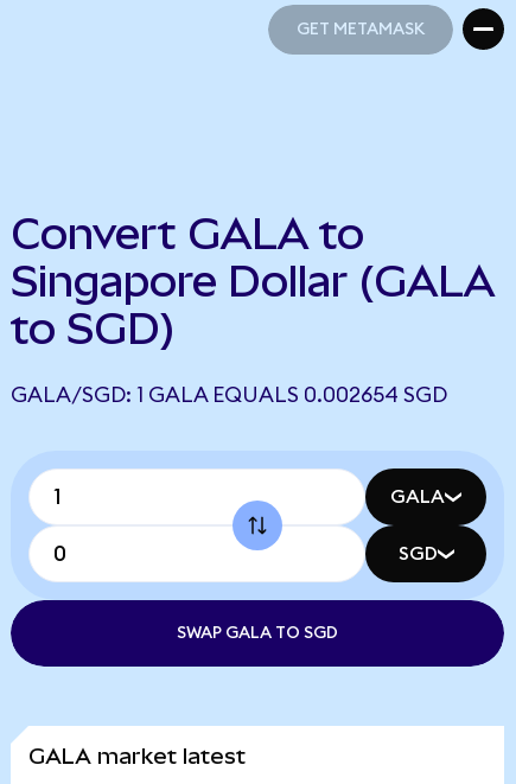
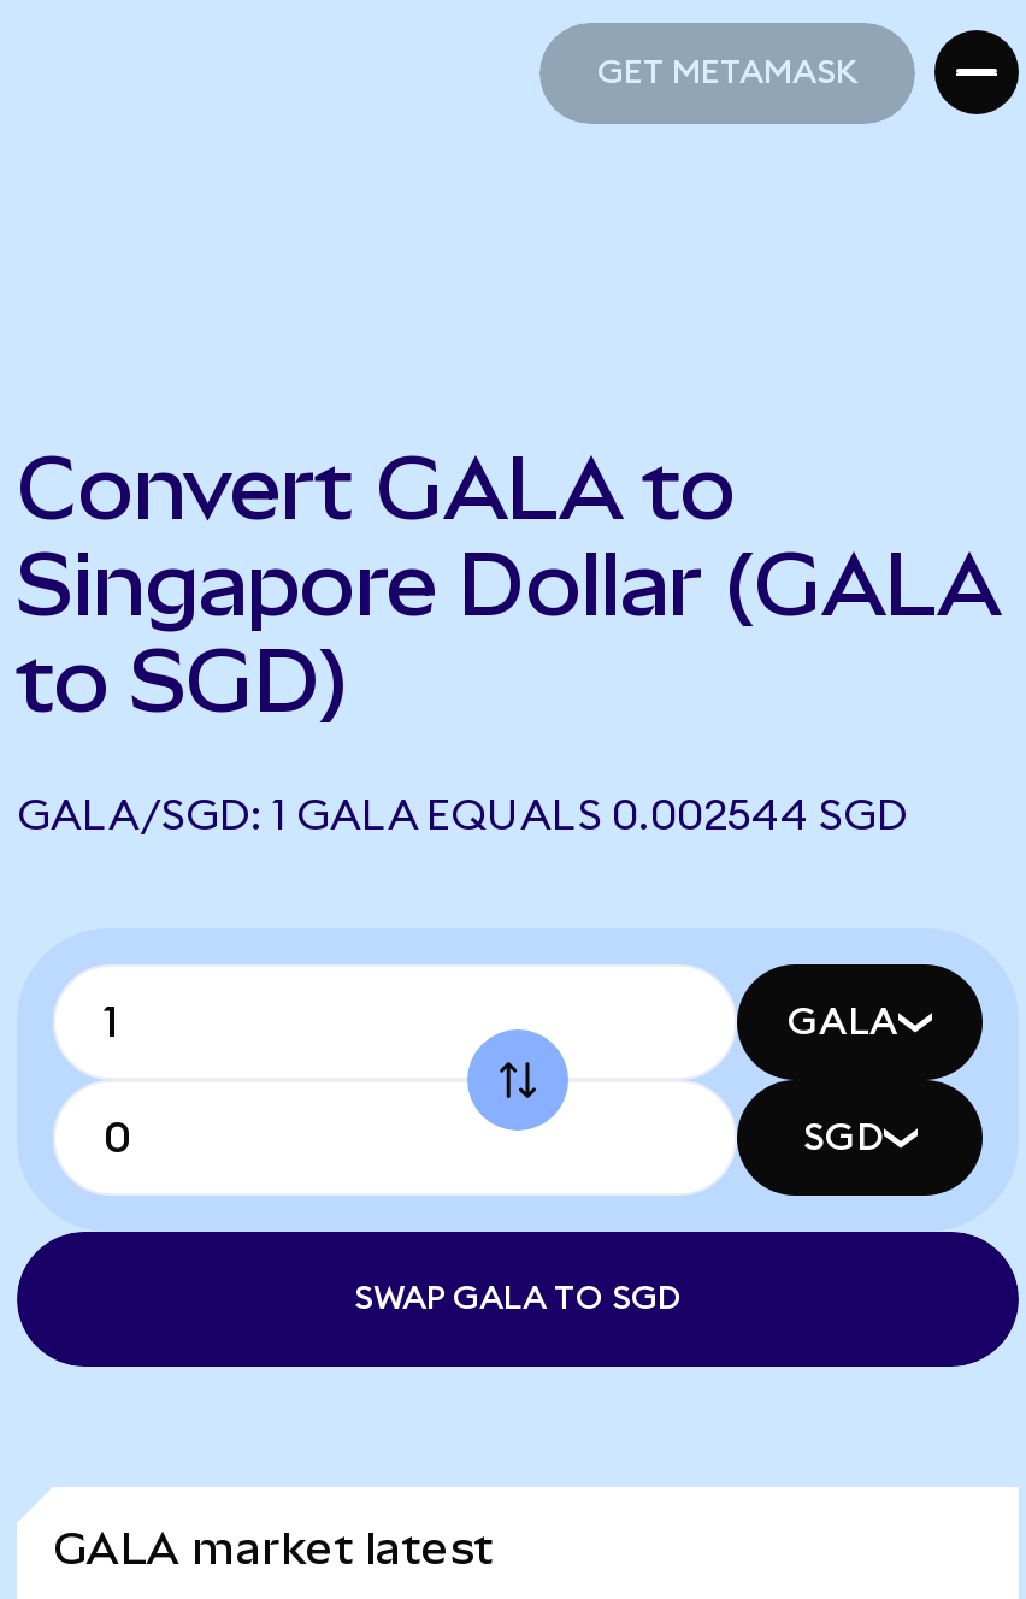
- GALA/SGD: 1 GALA EQUALS 0.002654 SGD
+ GALA/SGD: 1 GALA EQUALS 0.002544 SGD
